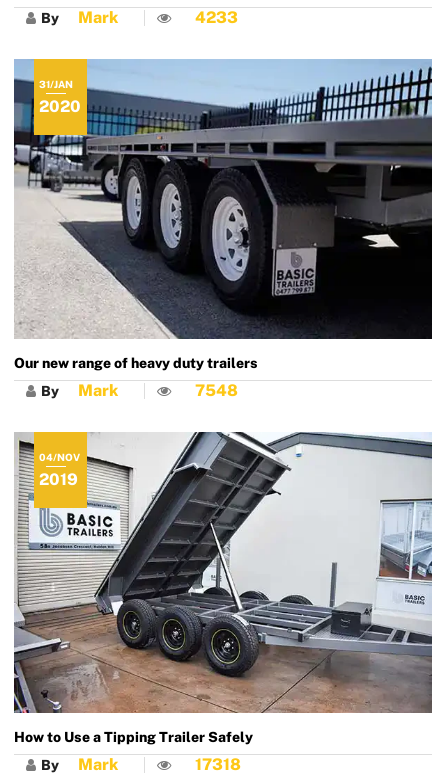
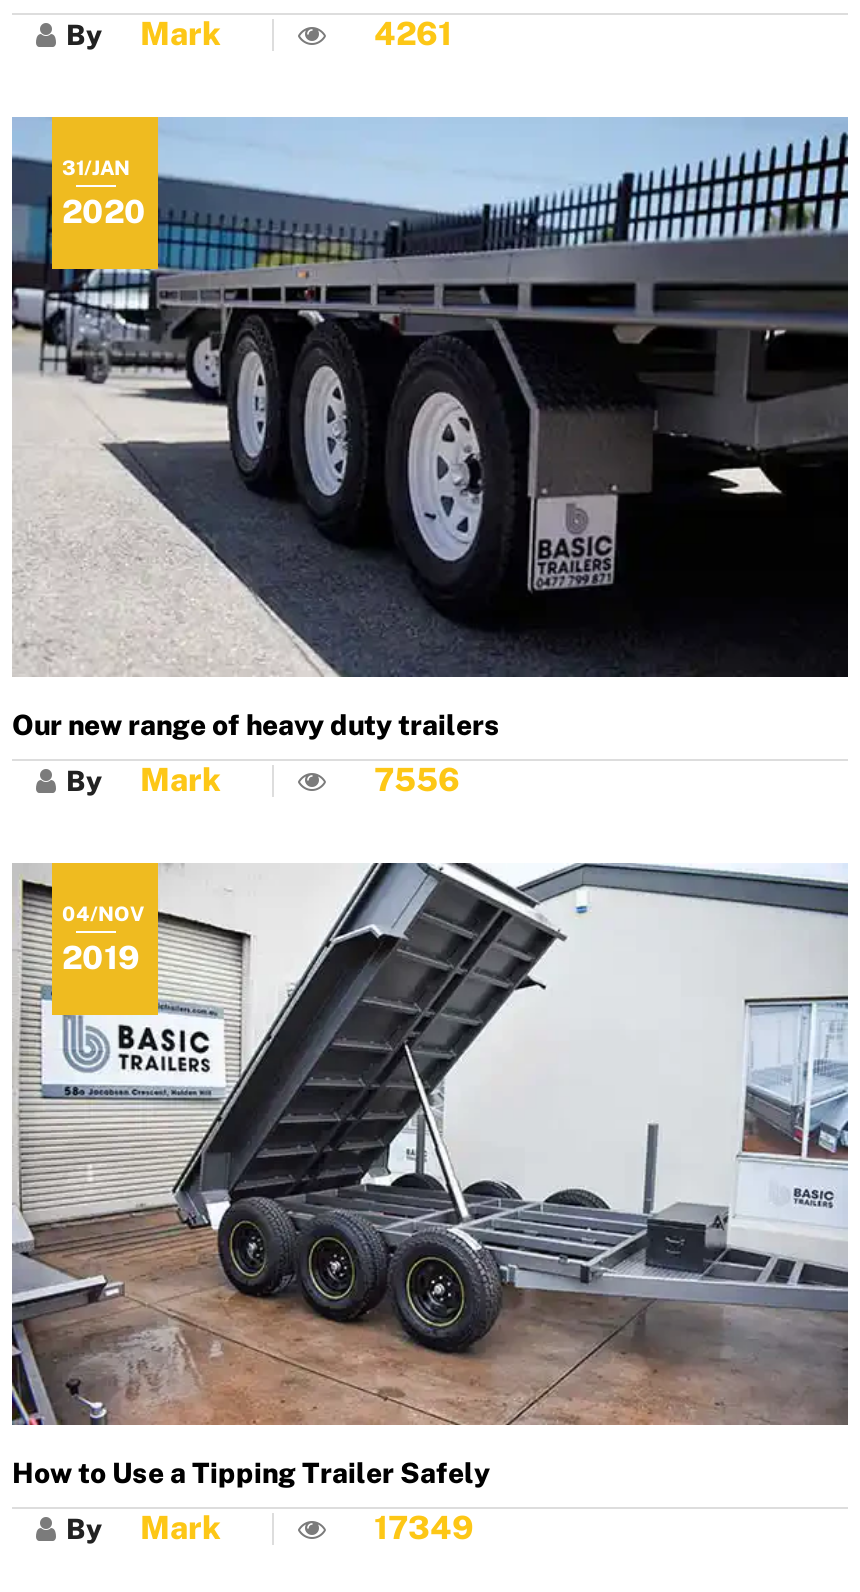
- 4233
+ 4261

- 7548
+ 7556

- 17318
+ 17349
